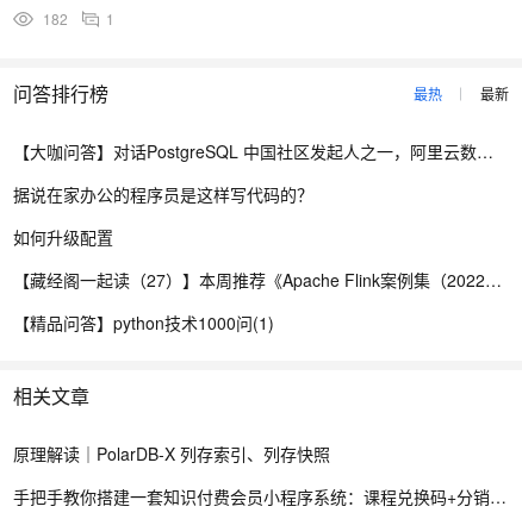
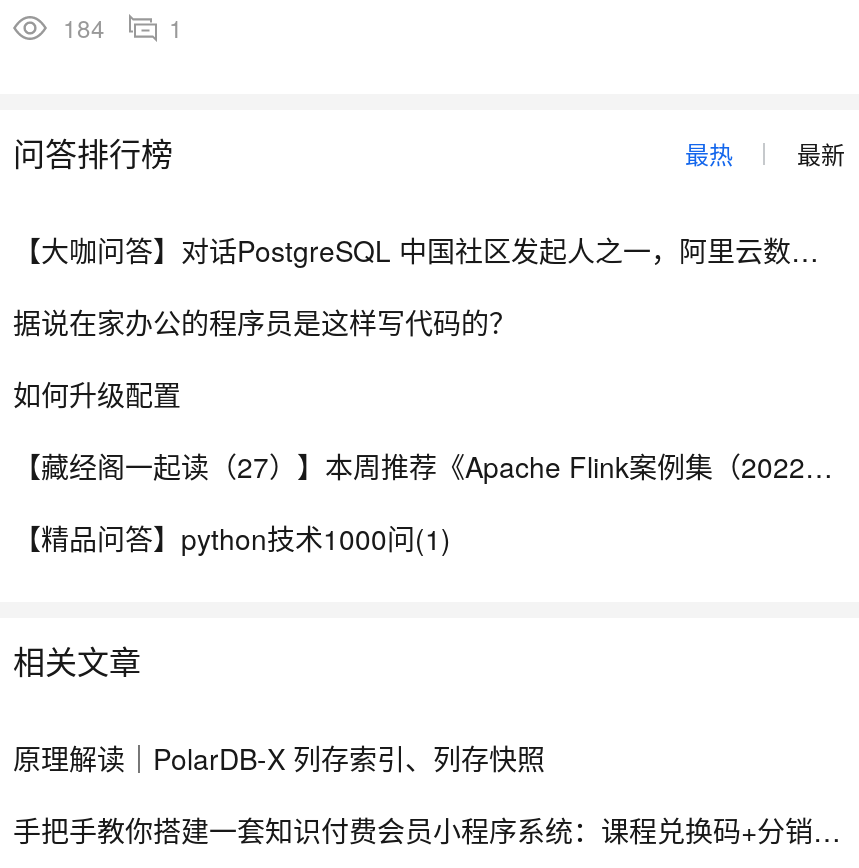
- 182 1
+ 184 1
